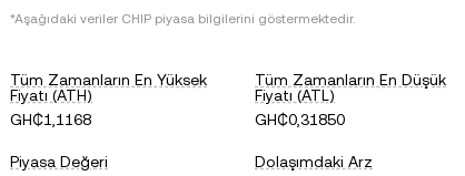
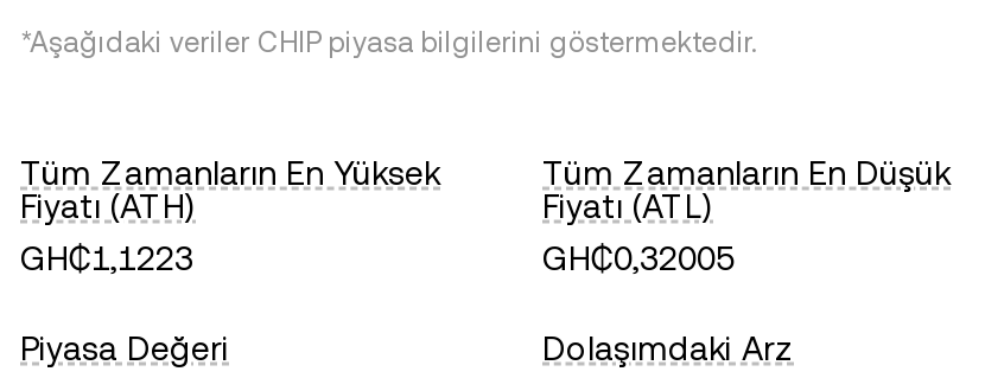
- GH₵1,1168
+ GH₵1,1223

- GH₵0,31850
+ GH₵0,32005
